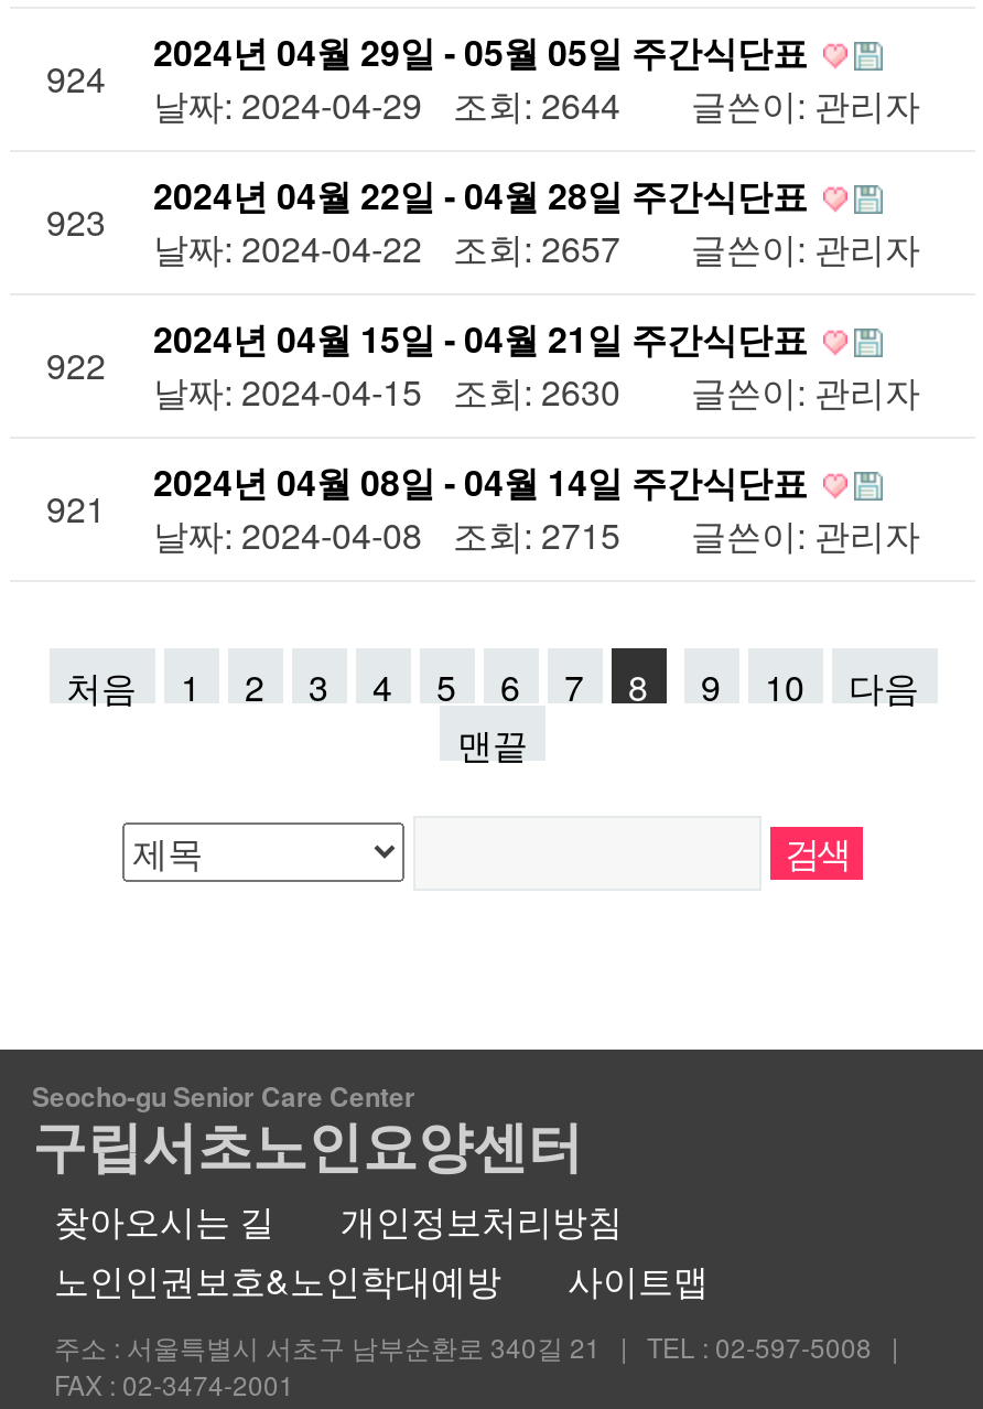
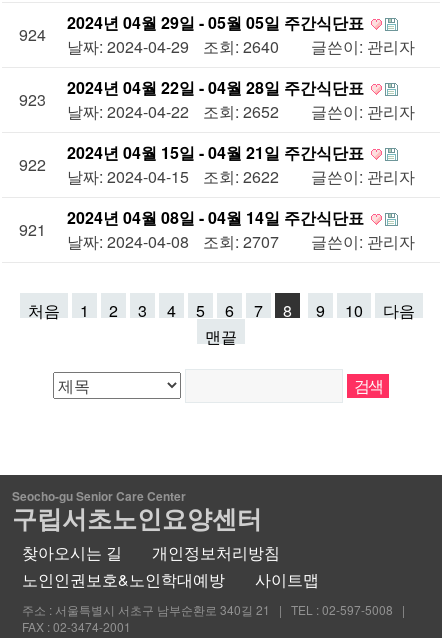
- 날짜: 2024-04-29 조회: 2644 글쓴이: 관리자
+ 날짜: 2024-04-29 조회: 2640 글쓴이: 관리자

- 날짜: 2024-04-22 조회: 2657 글쓴이: 관리자
+ 날짜: 2024-04-22 조회: 2652 글쓴이: 관리자

- 날짜: 2024-04-15 조회: 2630 글쓴이: 관리자
+ 날짜: 2024-04-15 조회: 2622 글쓴이: 관리자

- 날짜: 2024-04-08 조회: 2715 글쓴이: 관리자
+ 날짜: 2024-04-08 조회: 2707 글쓴이: 관리자
